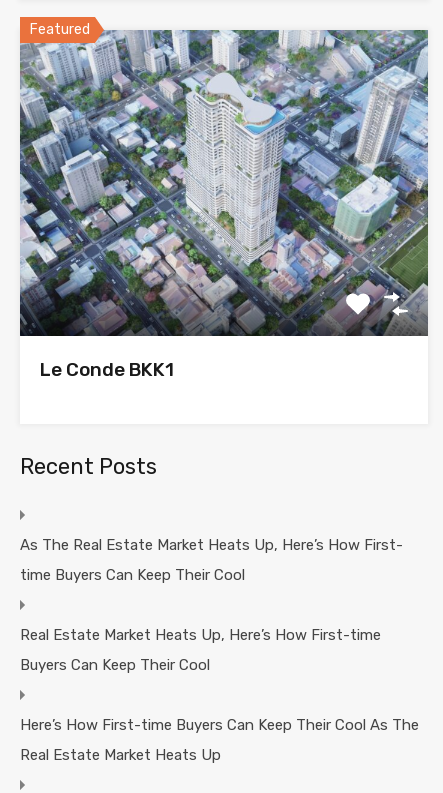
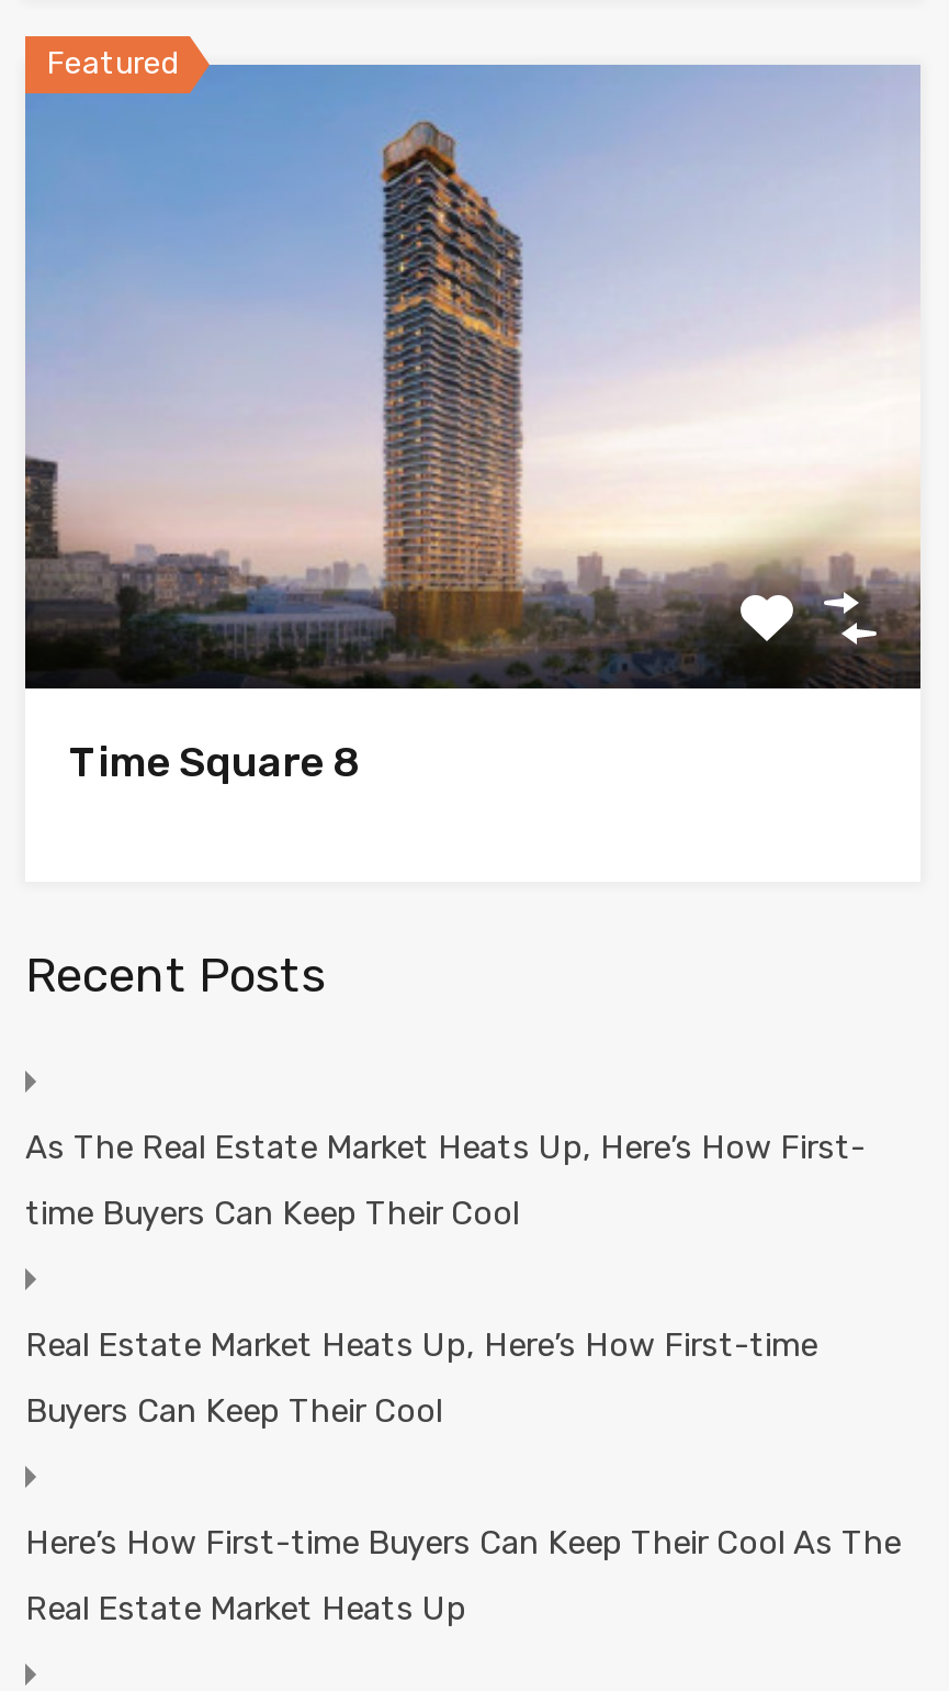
- [image]
- Le Conde BKK1
+ [image]
+ Time Square 8
